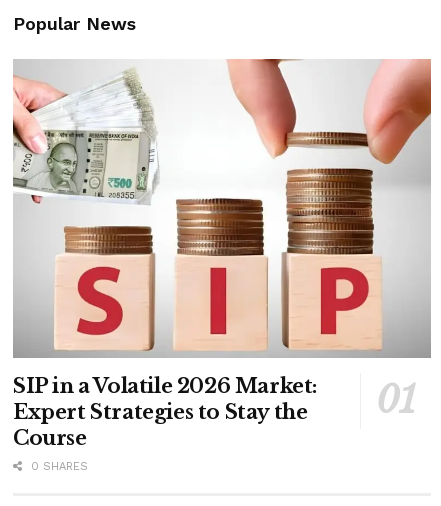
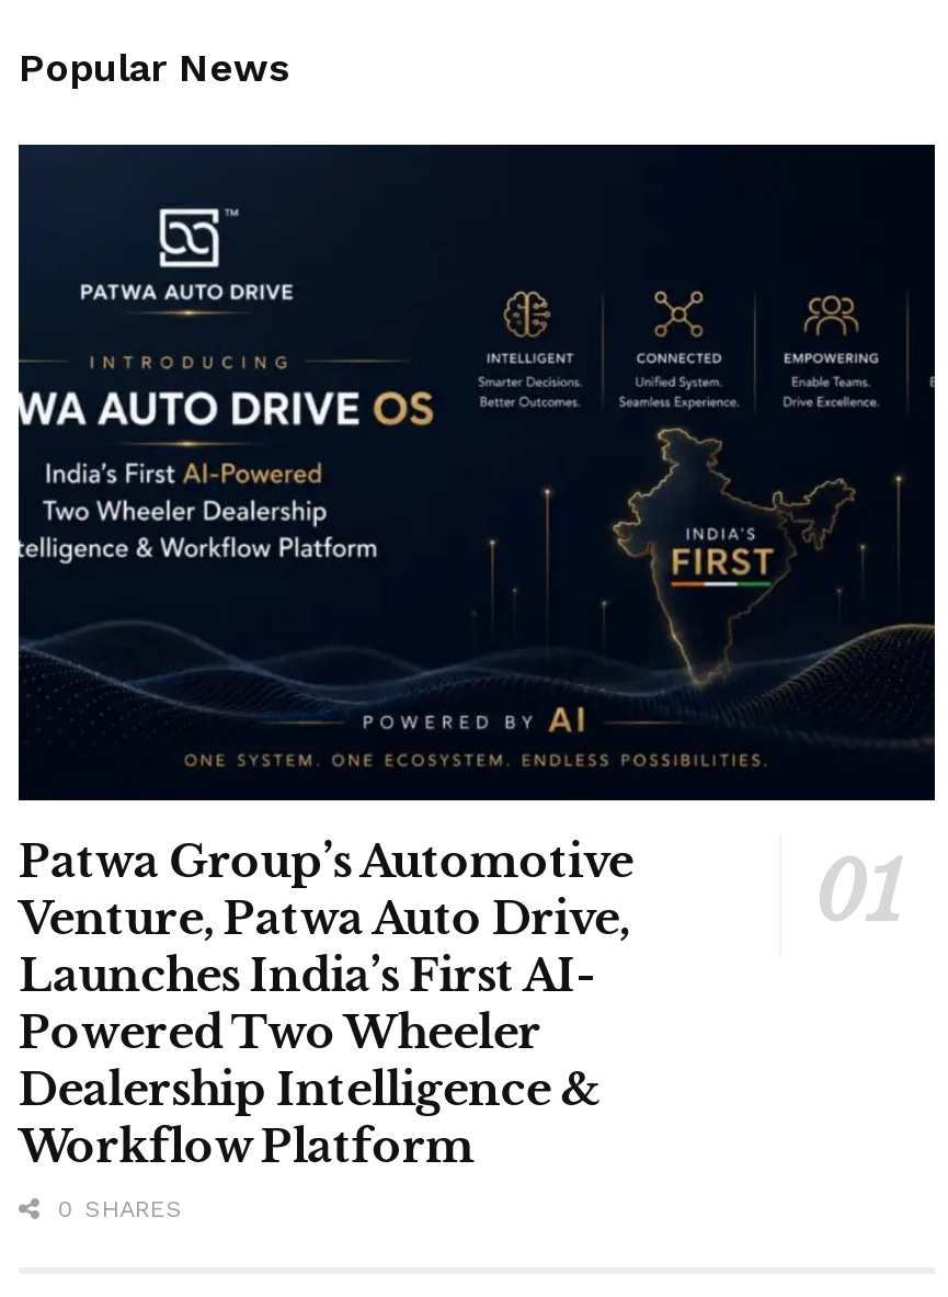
- [image]
- SIP in a Volatile 2026 Market:
- Expert Strategies to Stay the
- Course
+ [image]
+ Patwa Group’s Automotive
+ Venture, Patwa Auto Drive,
+ Launches India’s First AI-
+ Powered Two Wheeler
+ Dealership Intelligence &
+ Workflow Platform
